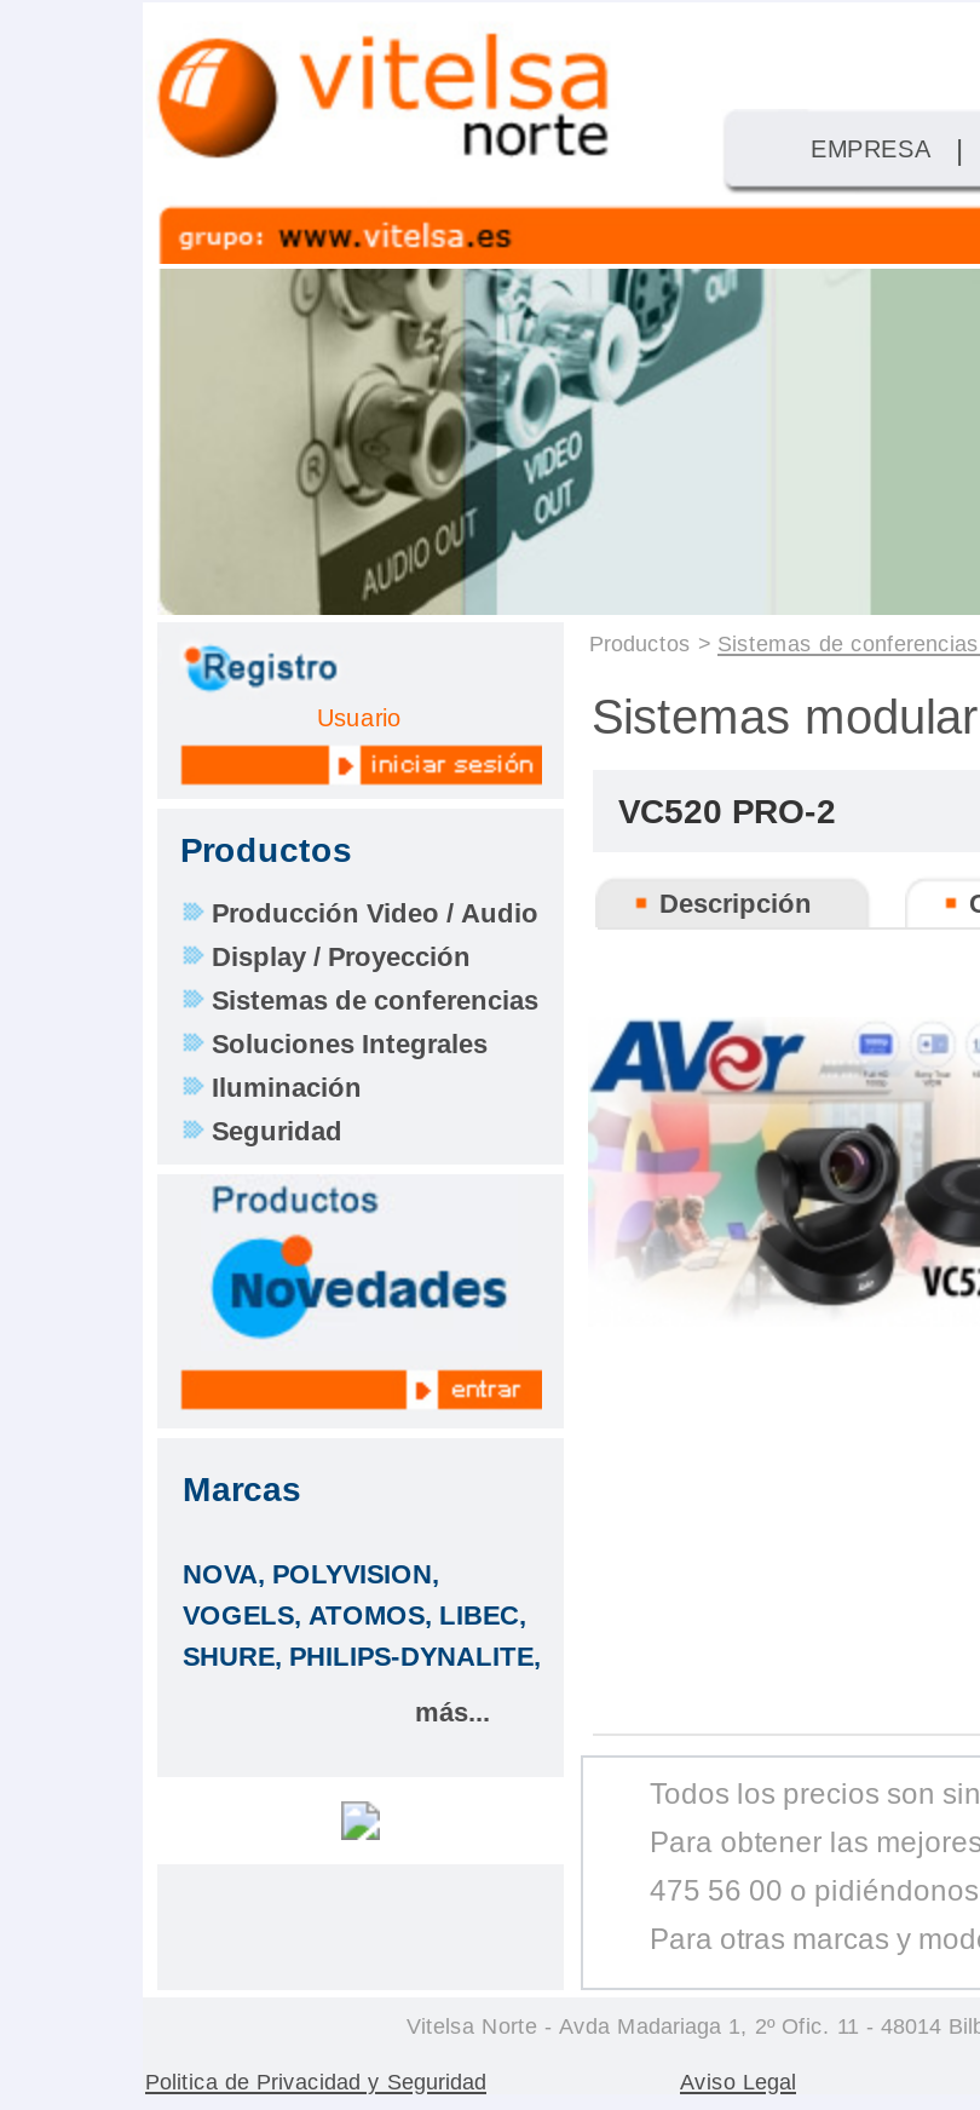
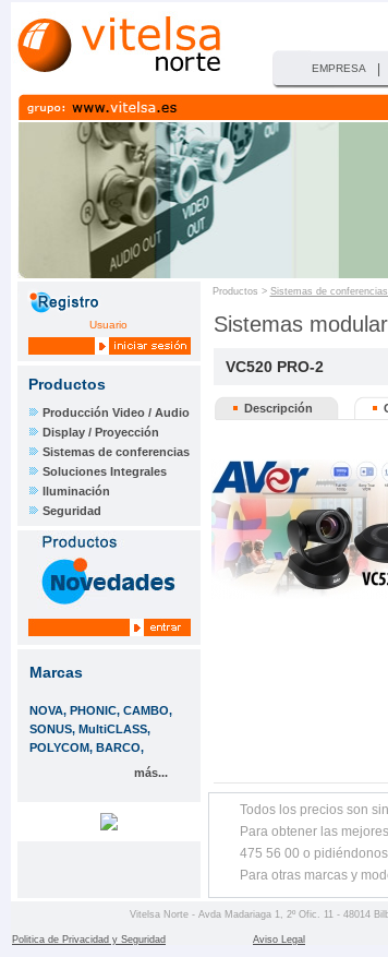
- NOVA, POLYVISION,
- VOGELS, ATOMOS, LIBEC,
- SHURE, PHILIPS-DYNALITE,
+ NOVA, PHONIC, CAMBO,
+ SONUS, MultiCLASS,
+ POLYCOM, BARCO,
